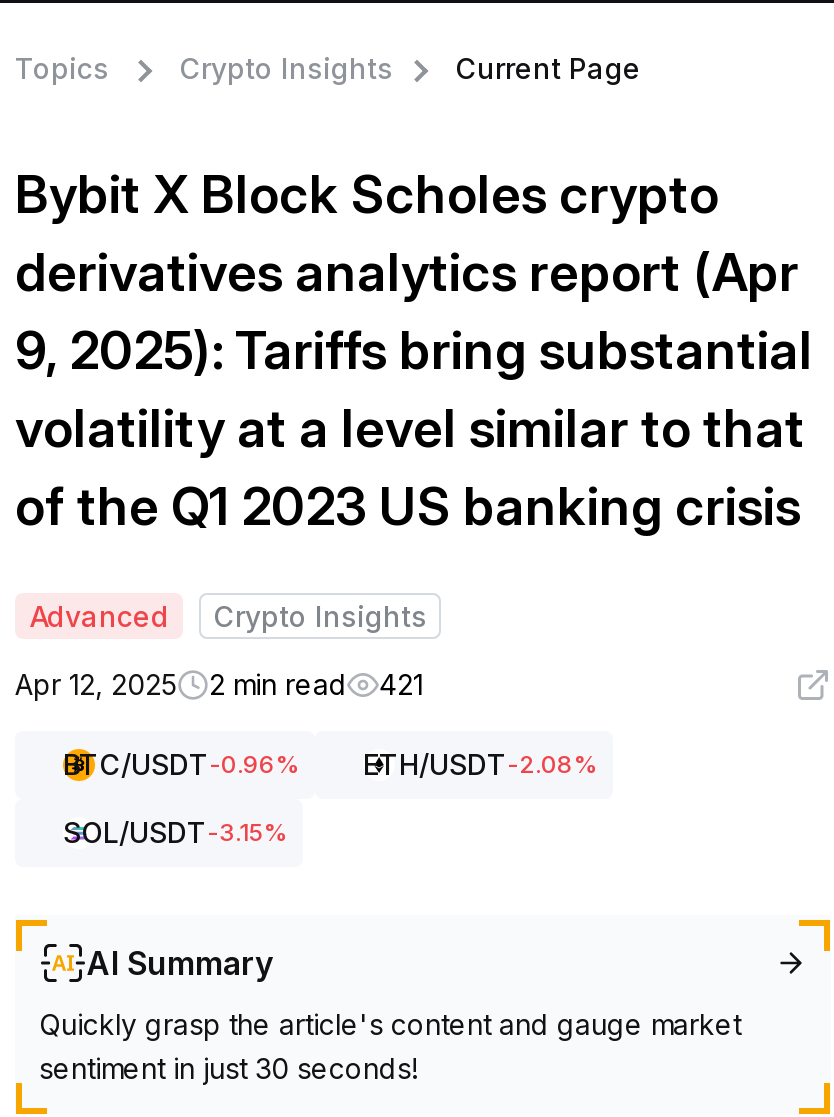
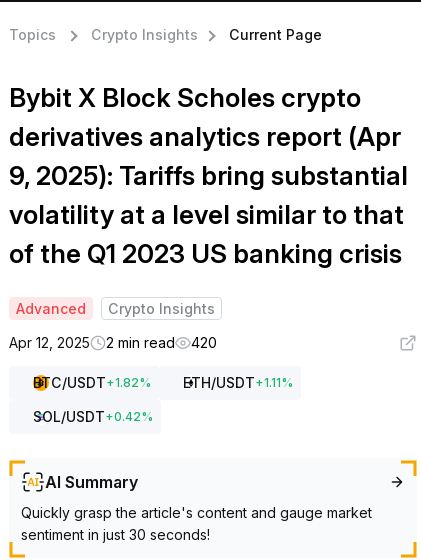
- Apr 12, 2025 2 min read 421
+ Apr 12, 2025 2 min read 420

- BTC/USDT-0.96%
- ETH/USDT-2.08%
+ BTC/USDT + 1.82%
+ ETH/USDT + 1.11%

- SOL/USDT-3.15%
+ SOL/USDT + 0.42%
